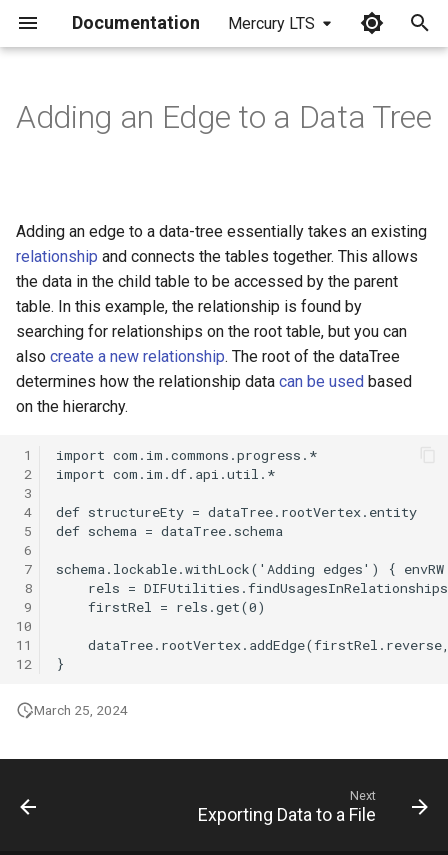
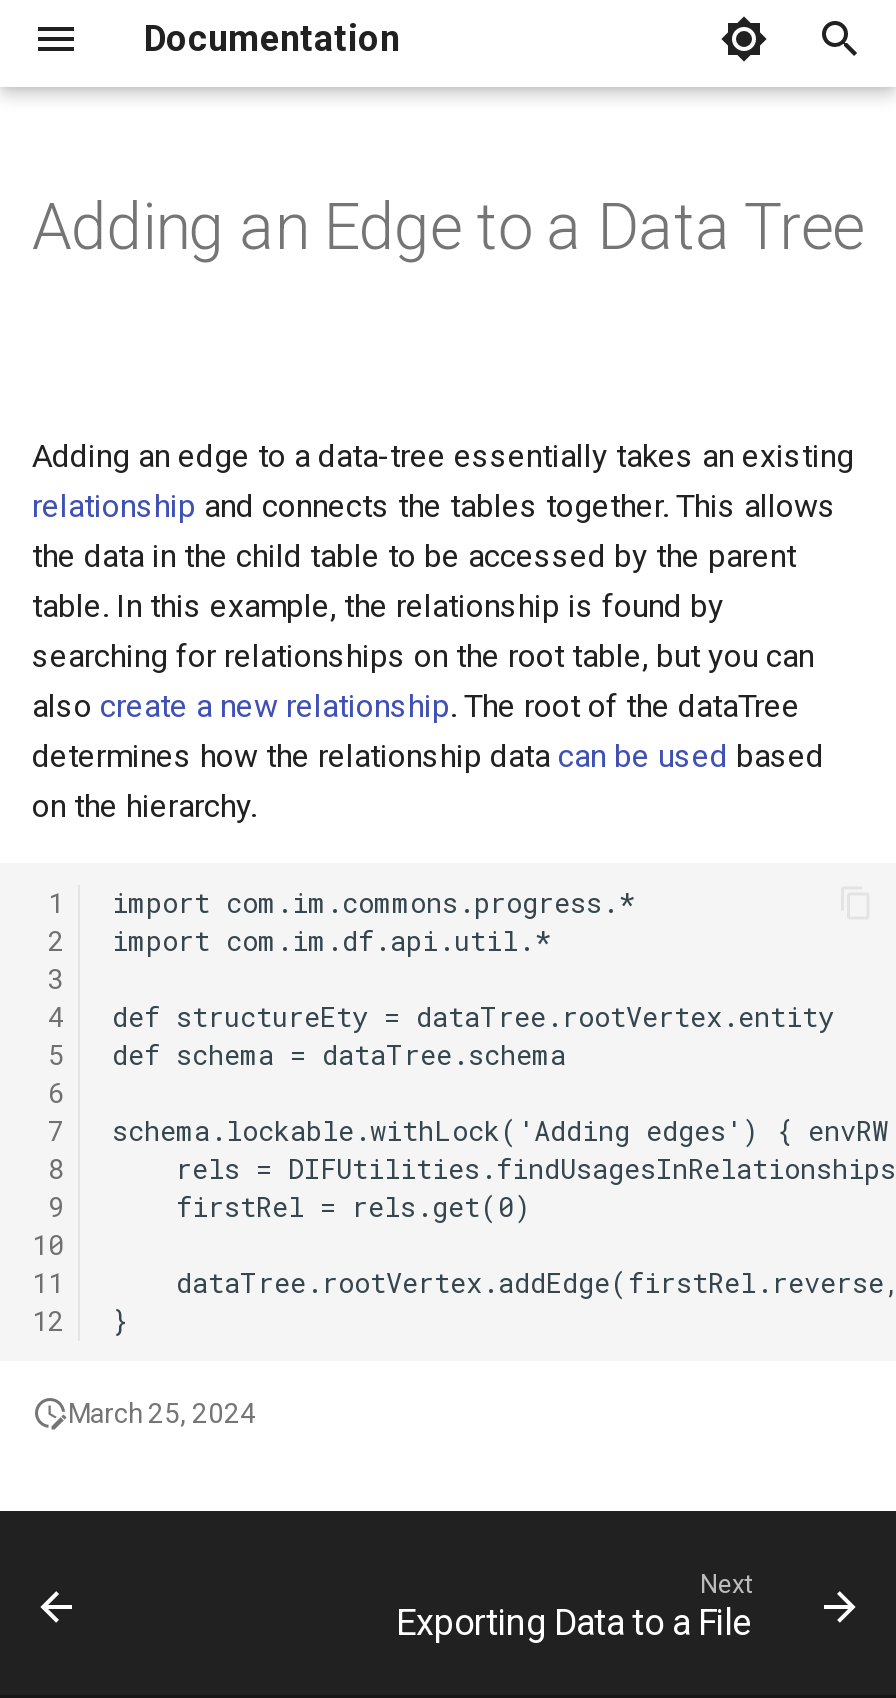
- Mercury LTS
